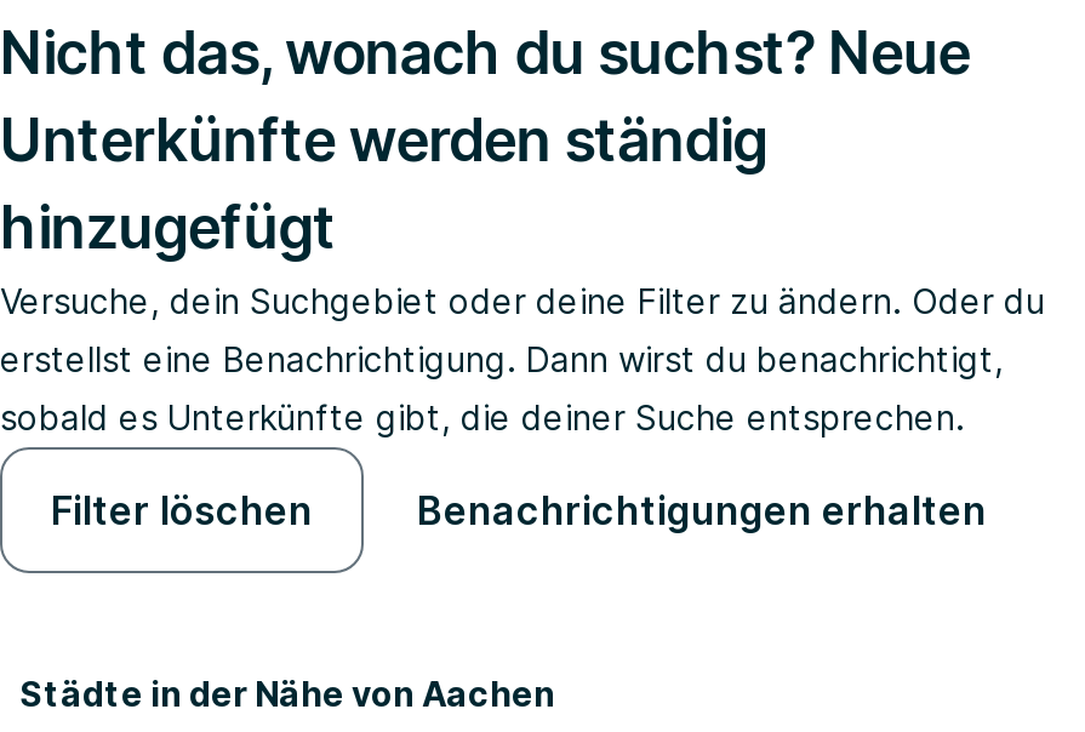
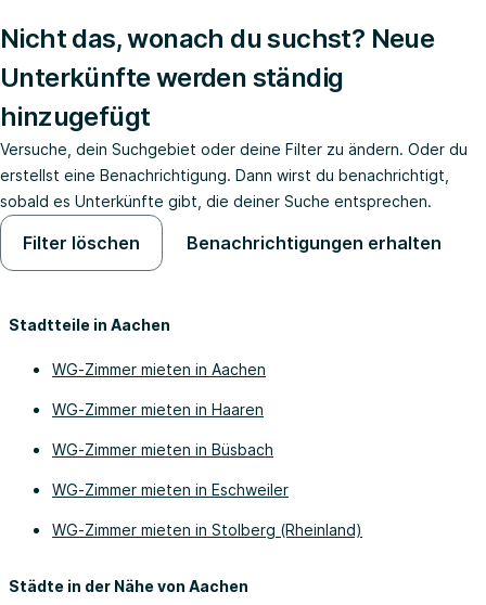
+ Stadtteile in Aachen
+ WG-Zimmer mieten in Aachen
+ WG-Zimmer mieten in Haaren
+ WG-Zimmer mieten in Büsbach
+ WG-Zimmer mieten in Eschweiler
+ WG-Zimmer mieten in Stolberg (Rheinland)
